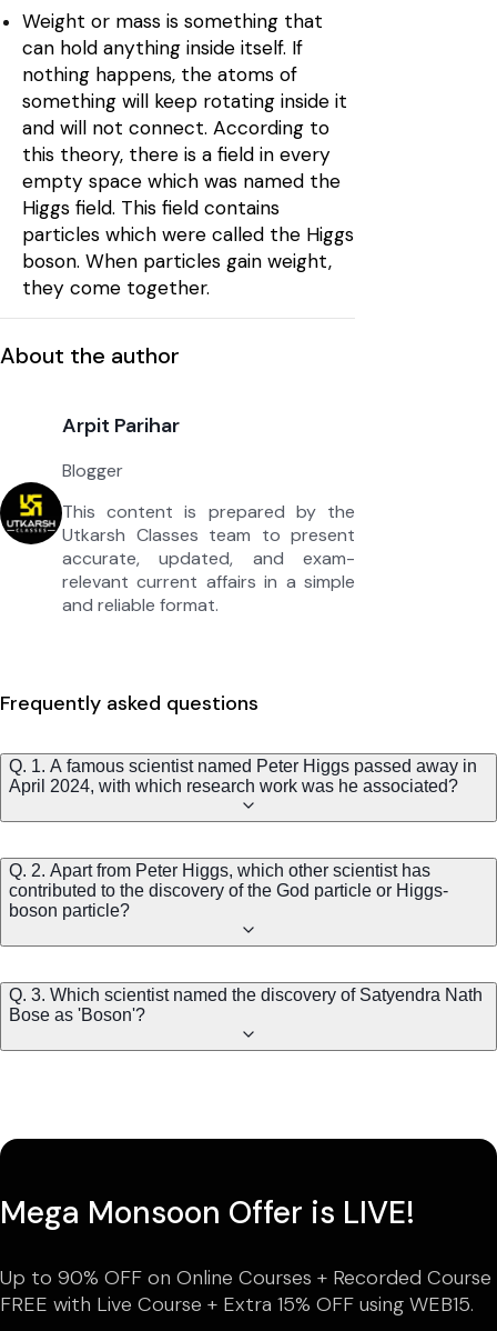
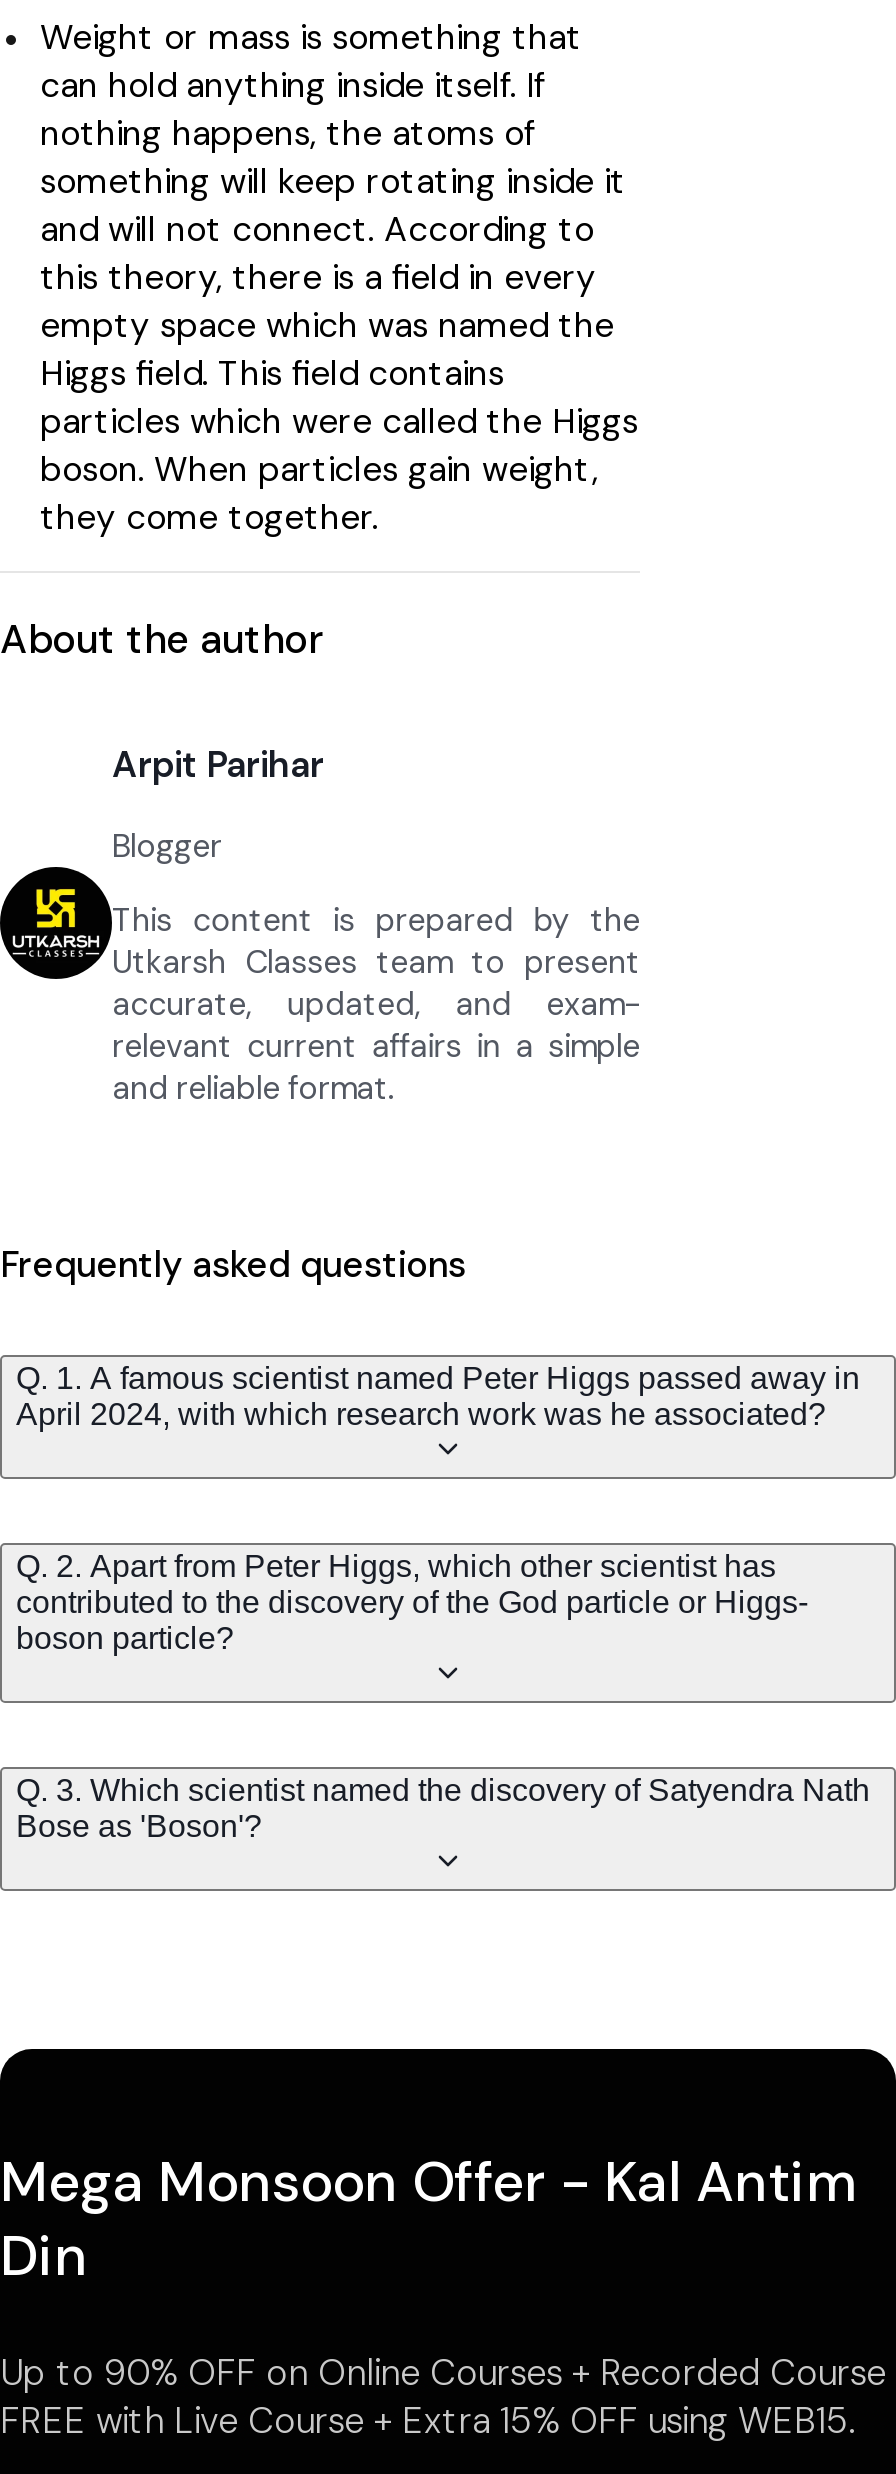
- Mega Monsoon Offer is LIVE!
+ Mega Monsoon Offer - Kal Antim
+ Din
